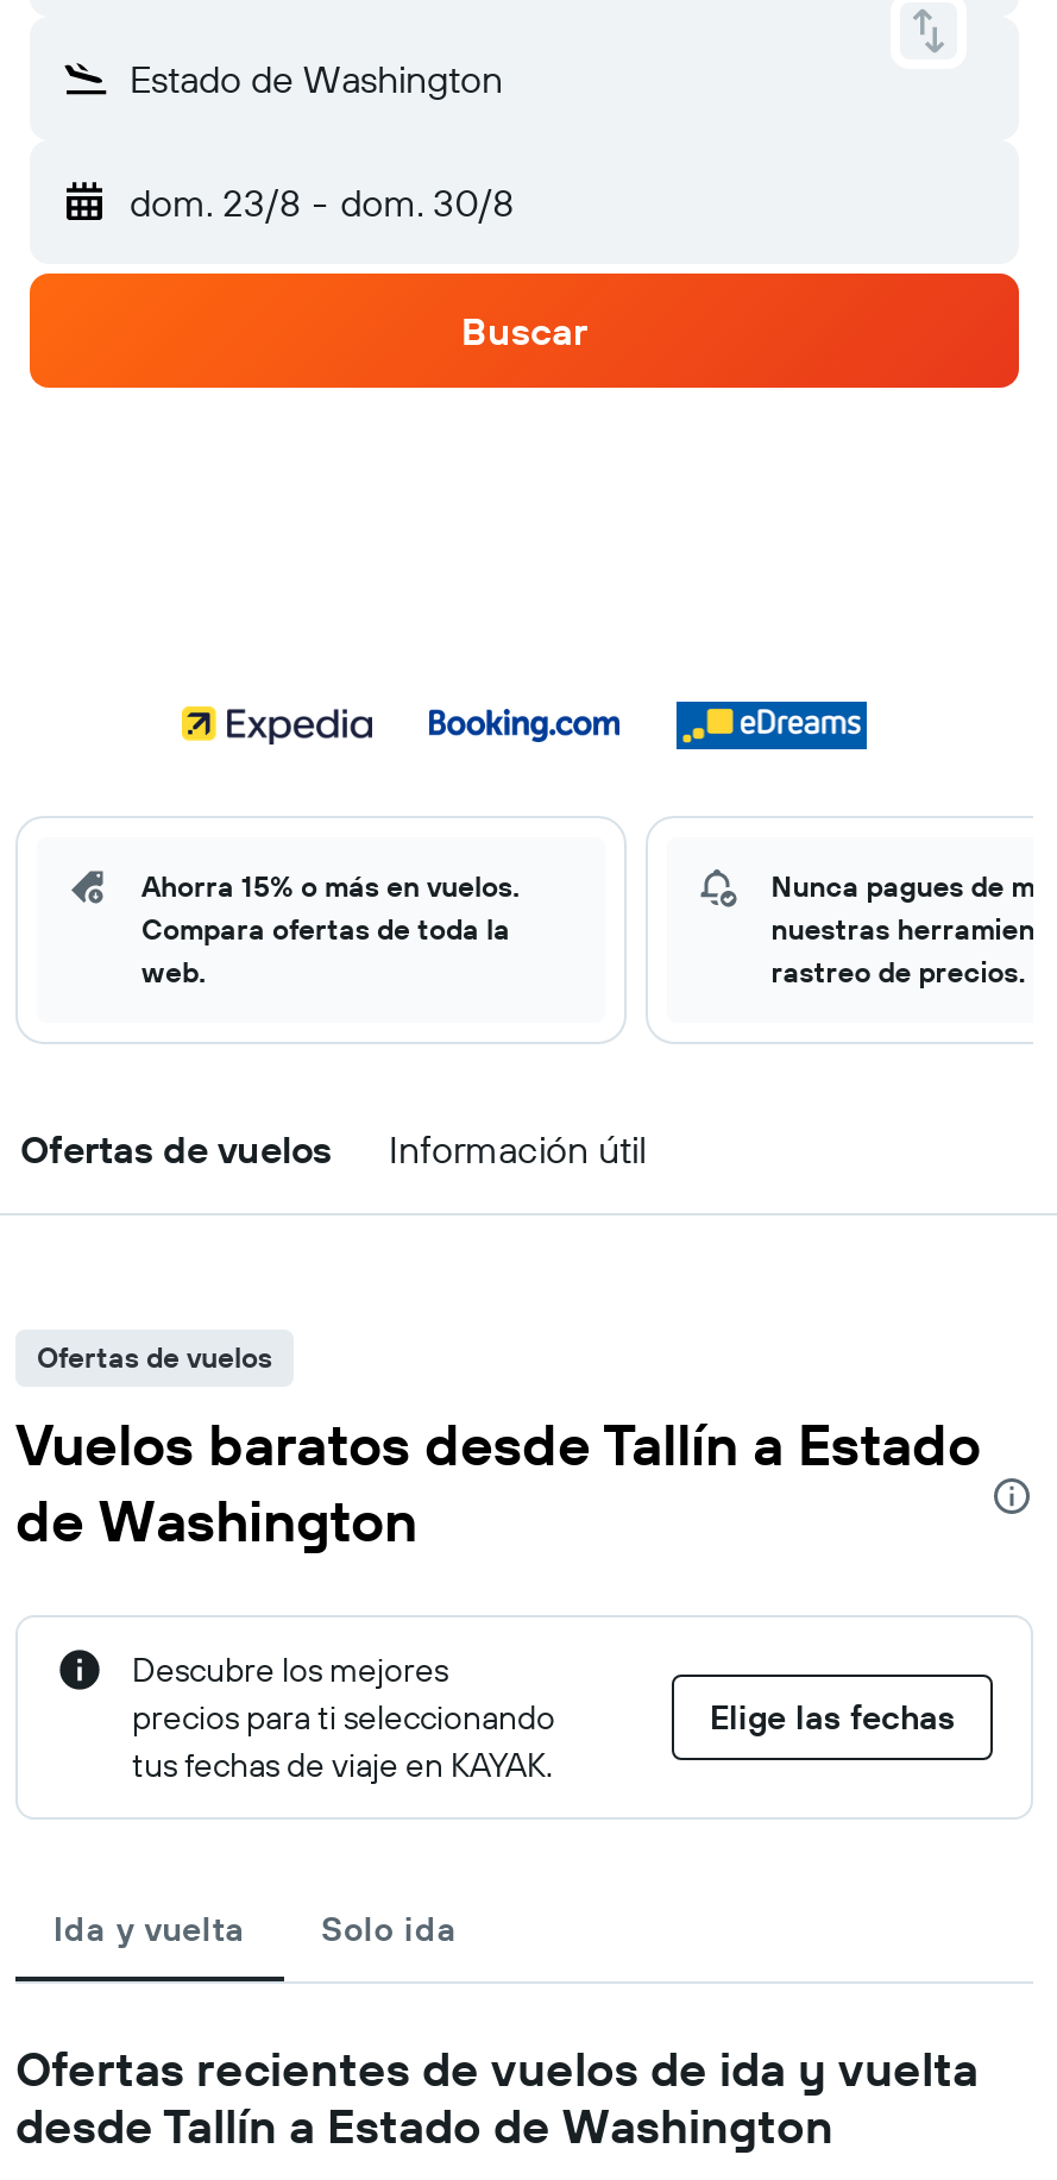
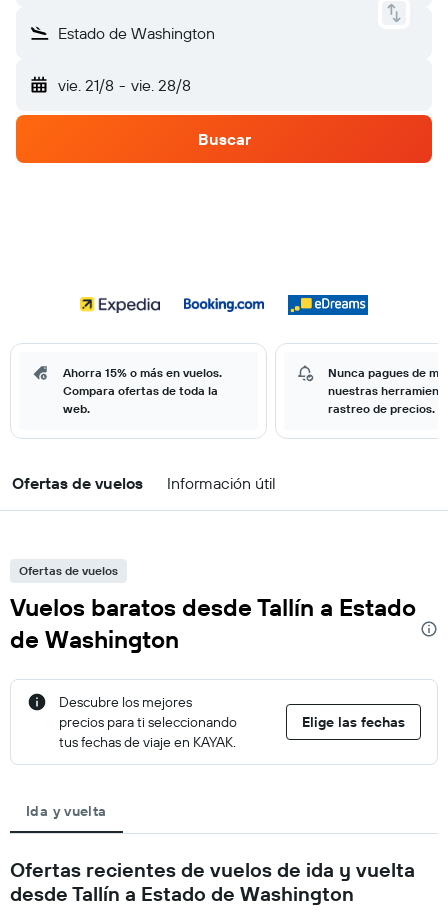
- dom. 23/8 - dom. 30/8
+ vie. 21/8 - vie. 28/8

- Solo ida
